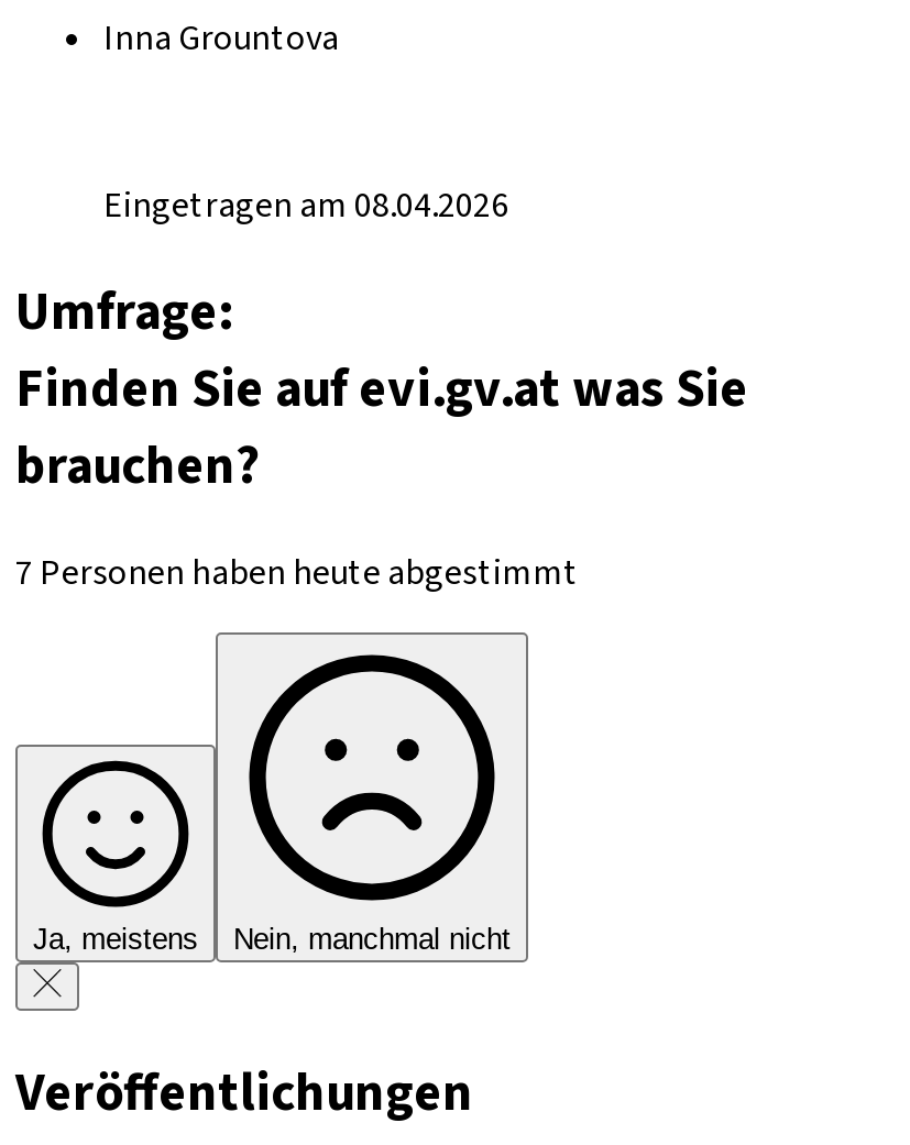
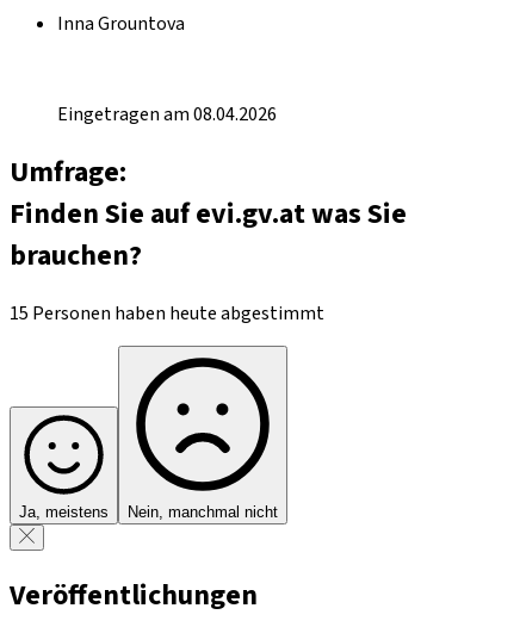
- 7 Personen haben heute abgestimmt
+ 15 Personen haben heute abgestimmt
